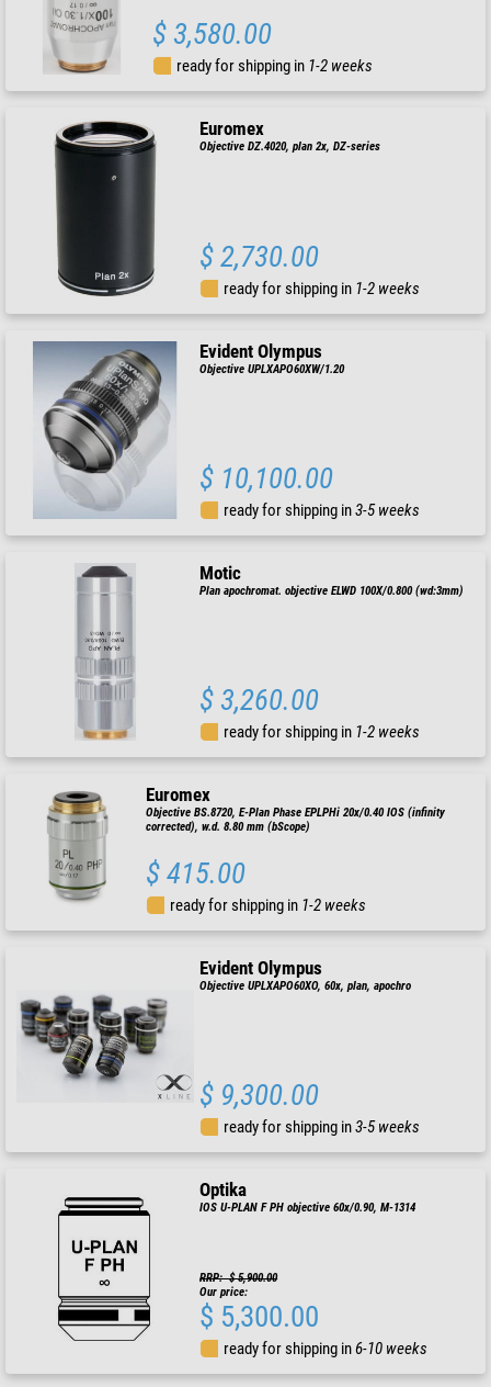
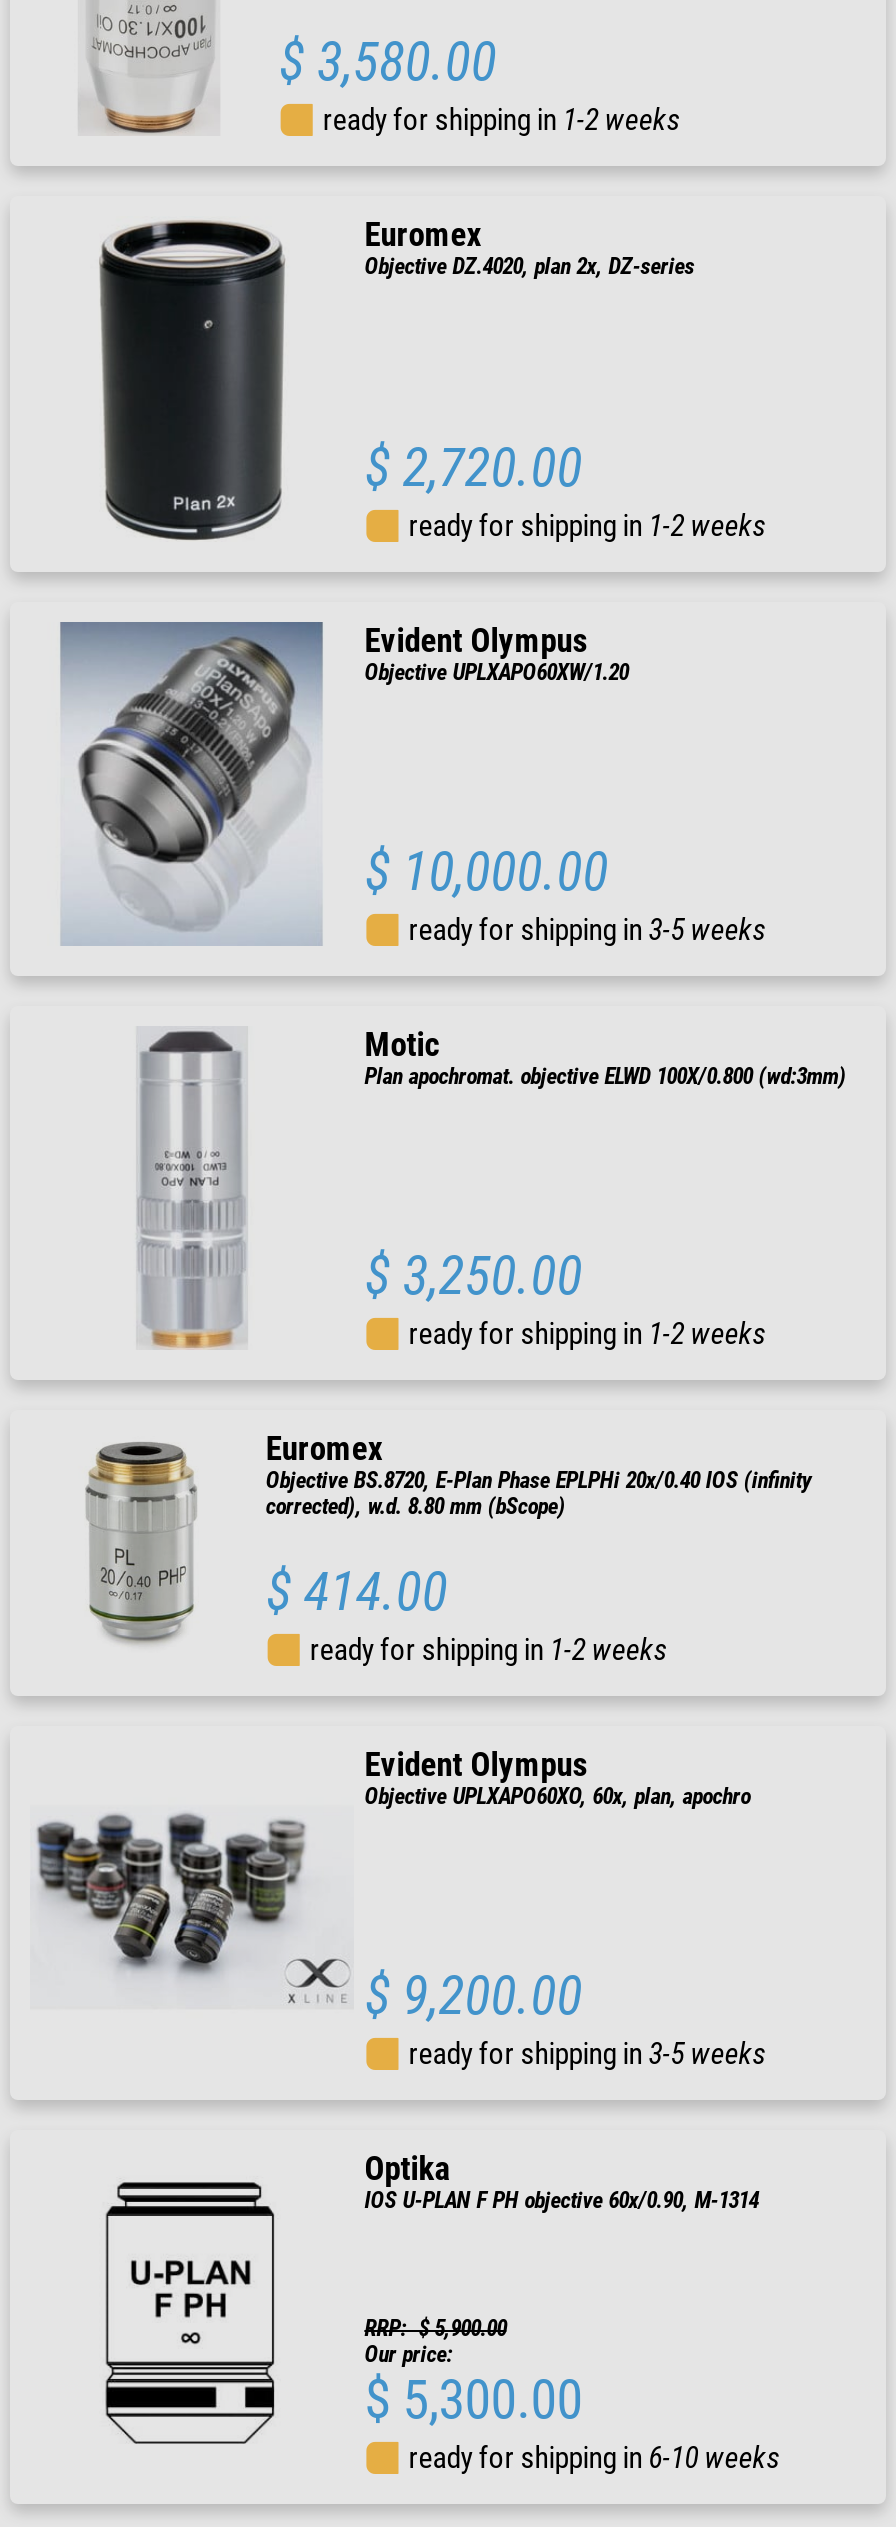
- $ 2,730.00
+ $ 2,720.00

- $ 10,100.00
+ $ 10,000.00

- $ 3,260.00
+ $ 3,250.00

- $ 415.00
+ $ 414.00

- $ 9,300.00
+ $ 9,200.00
